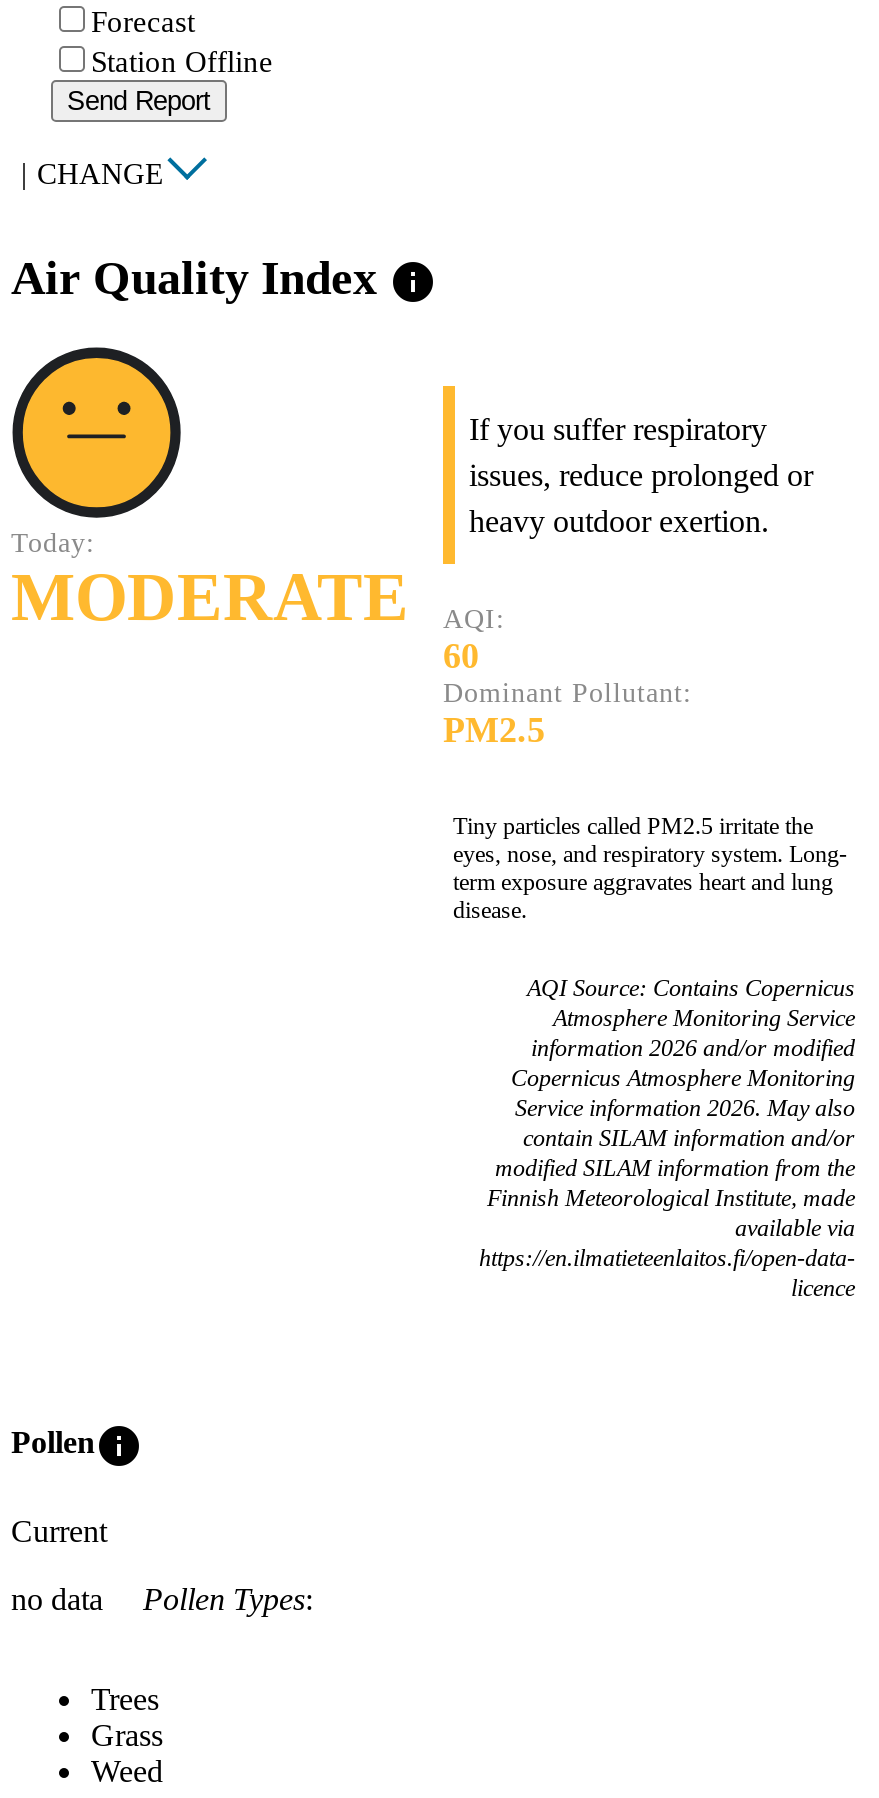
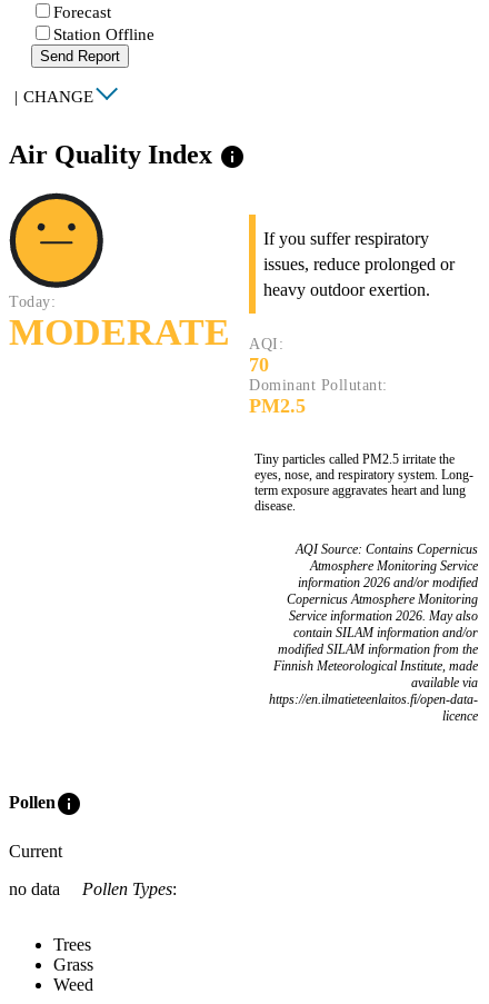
- 60
+ 70
